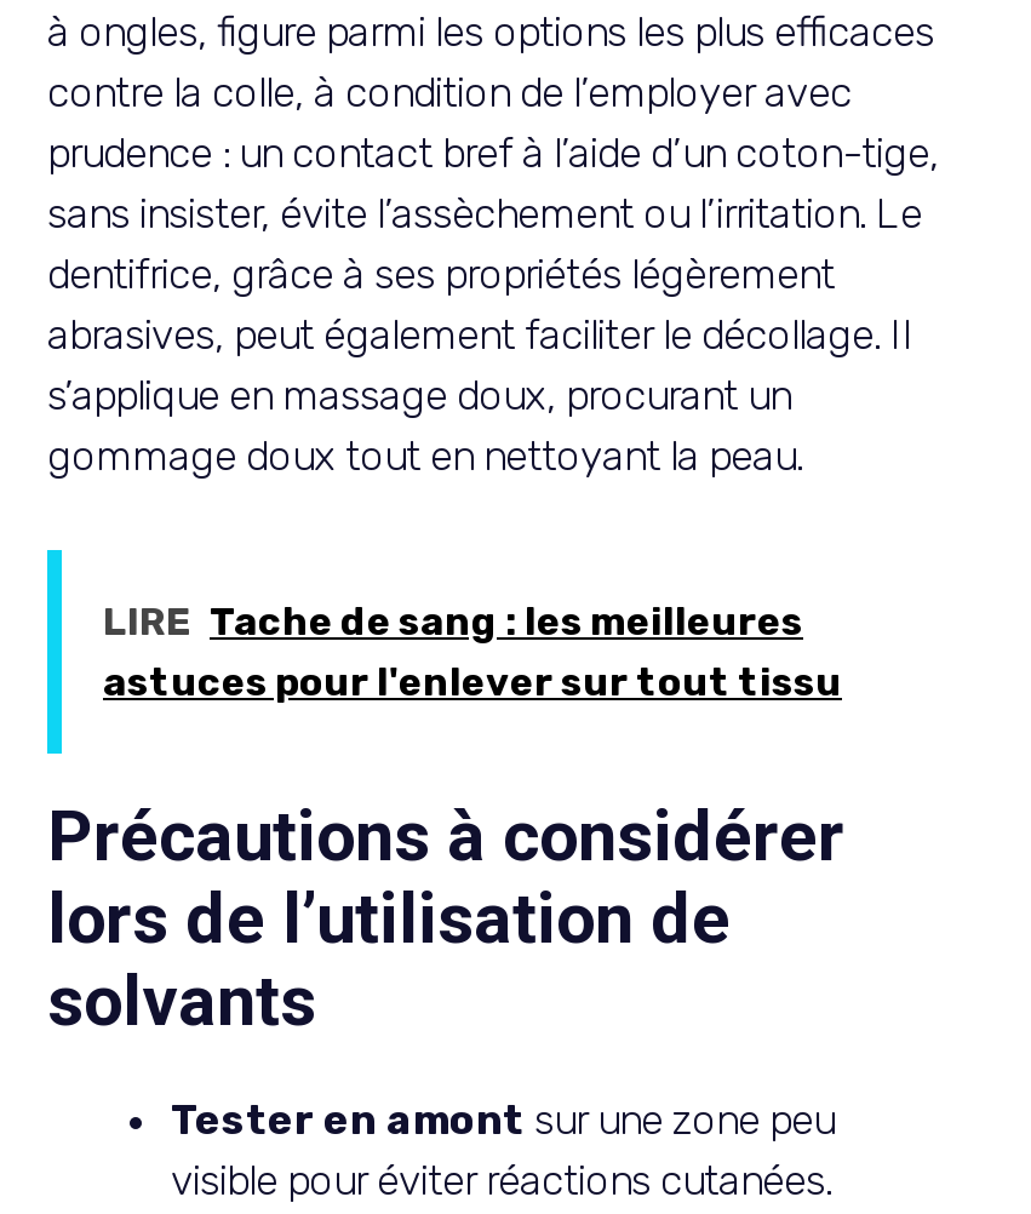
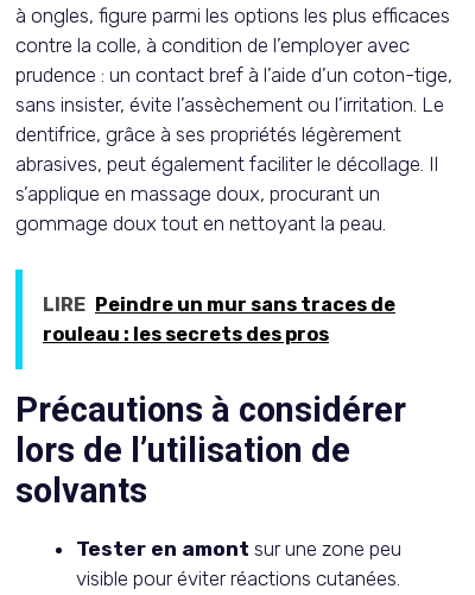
- LIRE Tache de sang : les meilleures
- astuces pour l'enlever sur tout tissu
+ LIRE Peindre un mur sans traces de
+ rouleau : les secrets des pros
